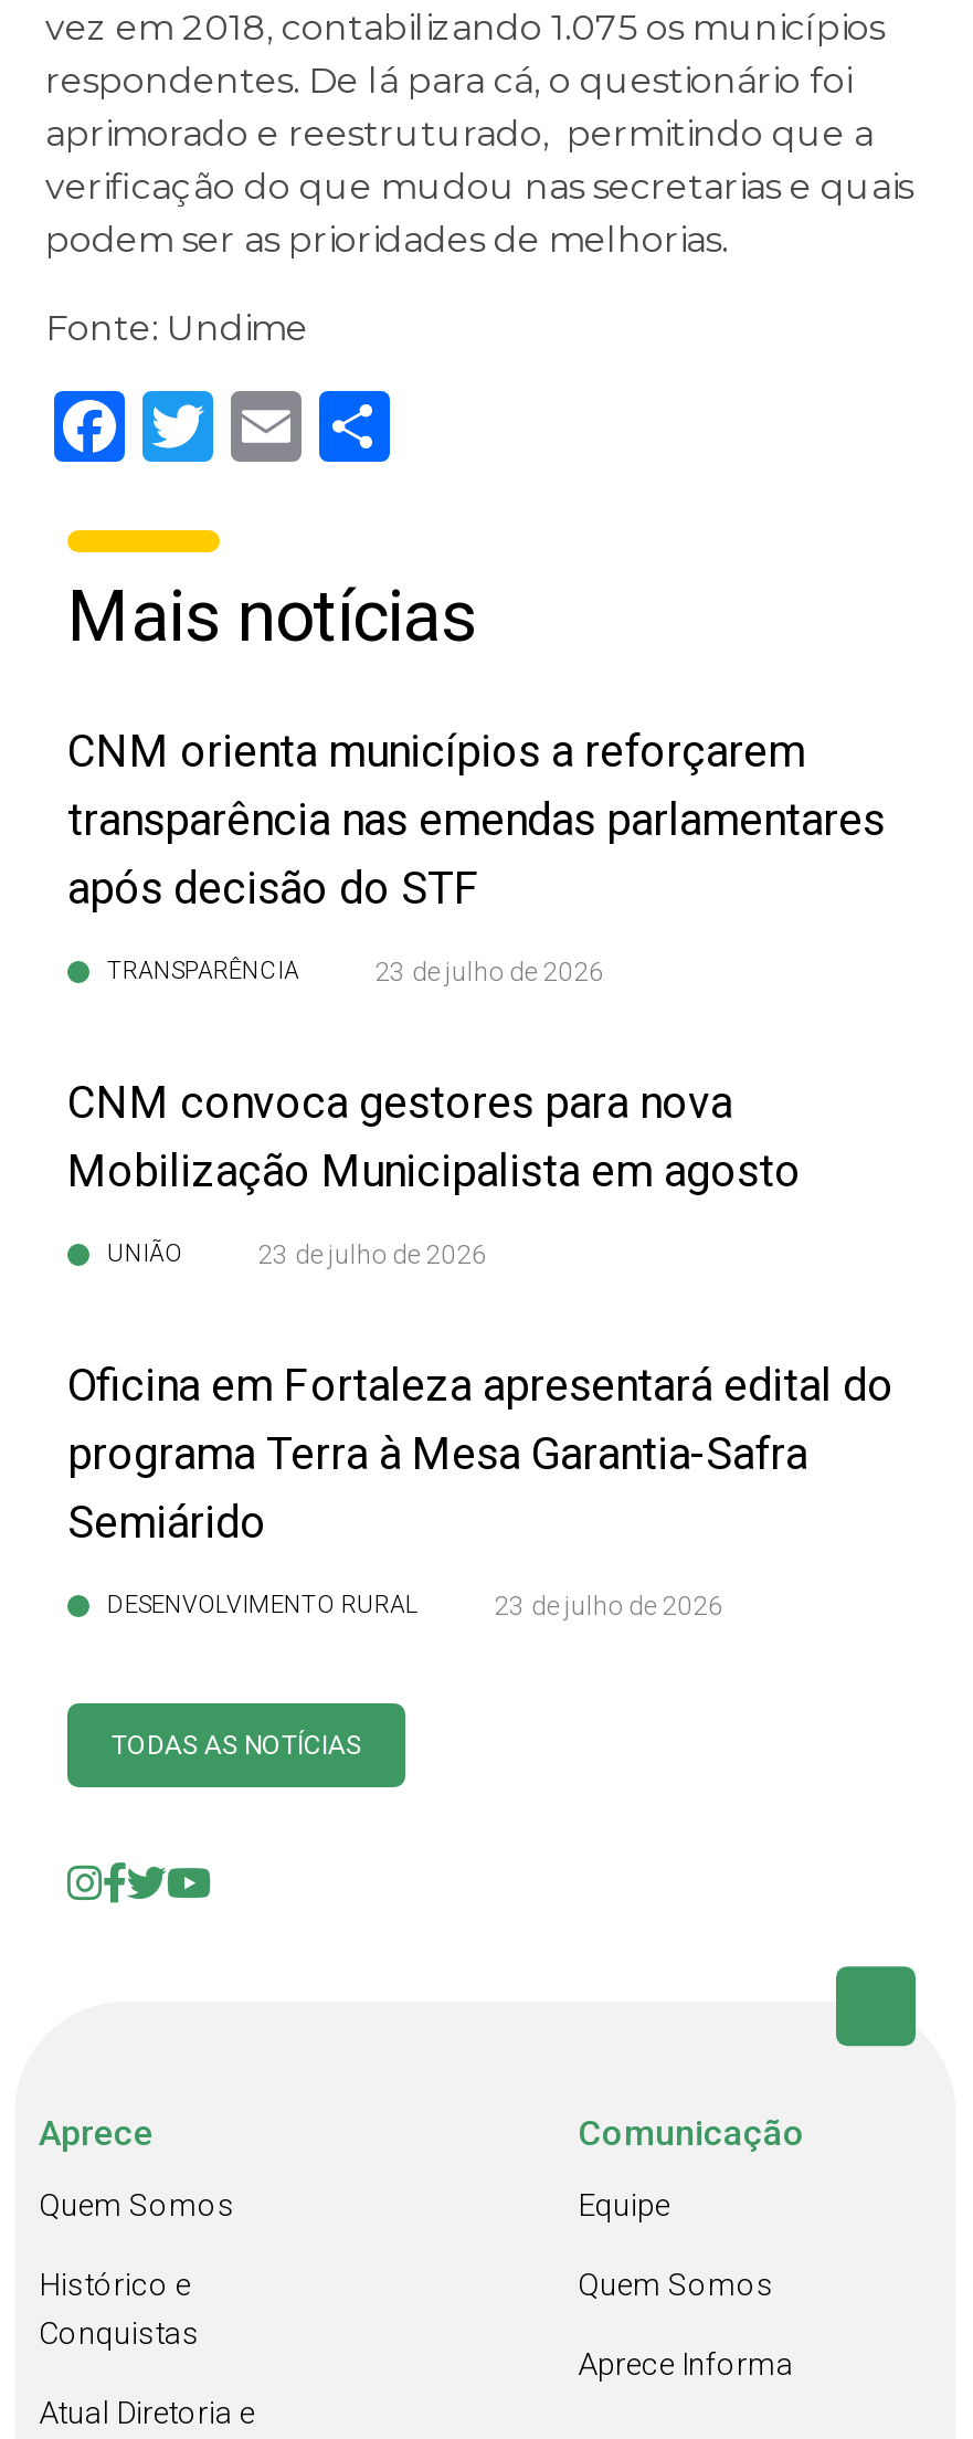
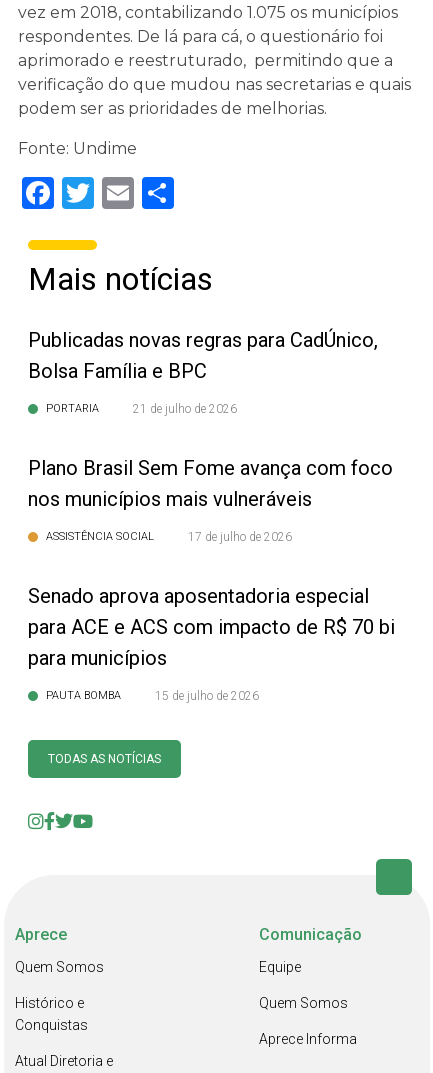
- CNM orienta municípios a reforçarem
- transparência nas emendas parlamentares
- após decisão do STF
+ Publicadas novas regras para CadÚnico,
+ Bolsa Família e BPC

- TRANSPARÊNCIA
- 23 de julho de 2026
+ PORTARIA
+ 21 de julho de 2026

- CNM convoca gestores para nova
- Mobilização Municipalista em agosto
+ Plano Brasil Sem Fome avança com foco
+ nos municípios mais vulneráveis

- UNIÃO
- 23 de julho de 2026
+ ASSISTÊNCIA SOCIAL
+ 17 de julho de 2026

- Oficina em Fortaleza apresentará edital do
- programa Terra à Mesa Garantia-Safra
- Semiárido
+ Senado aprova aposentadoria especial
+ para ACE e ACS com impacto de R$ 70 bi
+ para municípios

- DESENVOLVIMENTO RURAL
- 23 de julho de 2026
+ PAUTA BOMBA
+ 15 de julho de 2026
